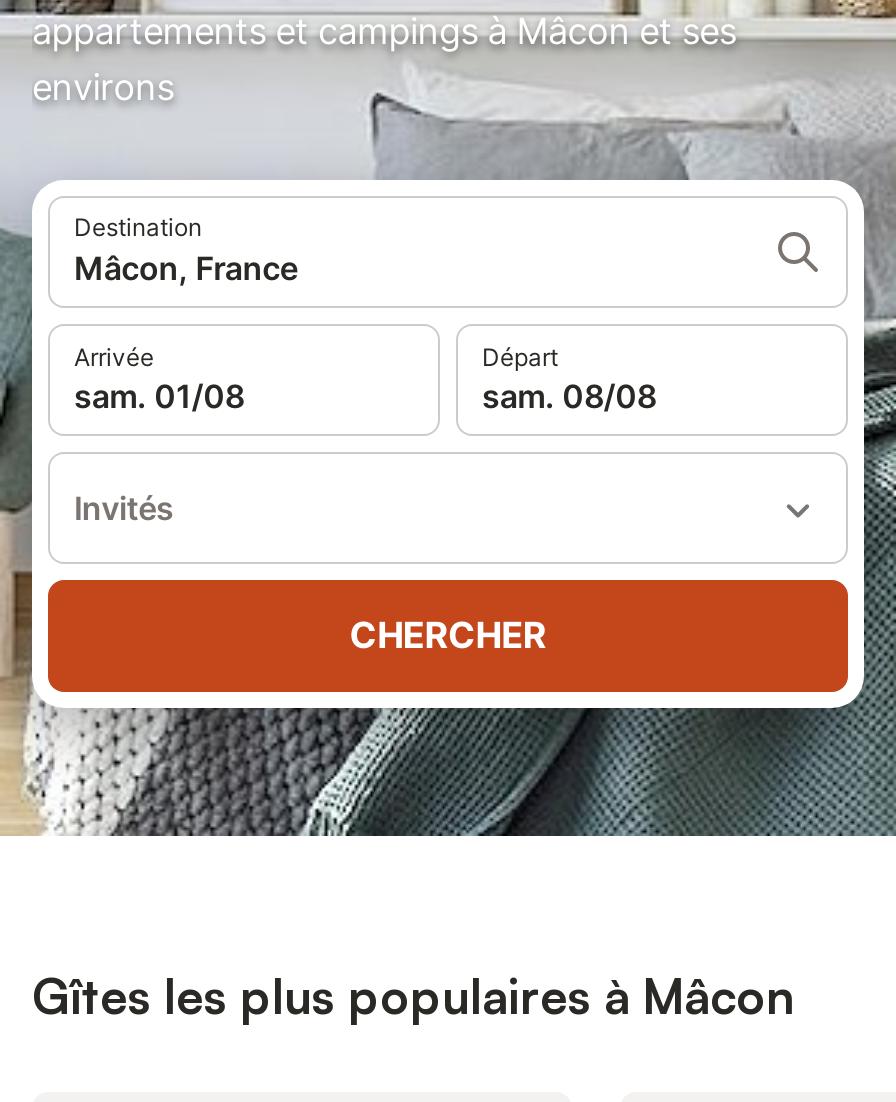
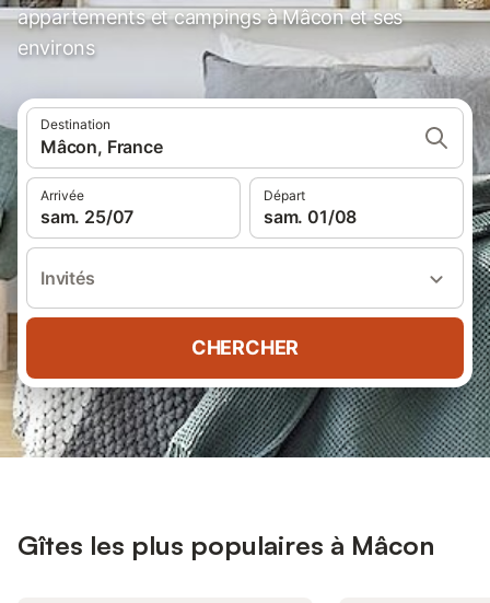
- sam. 01/08
+ sam. 25/07

- sam. 08/08
+ sam. 01/08
